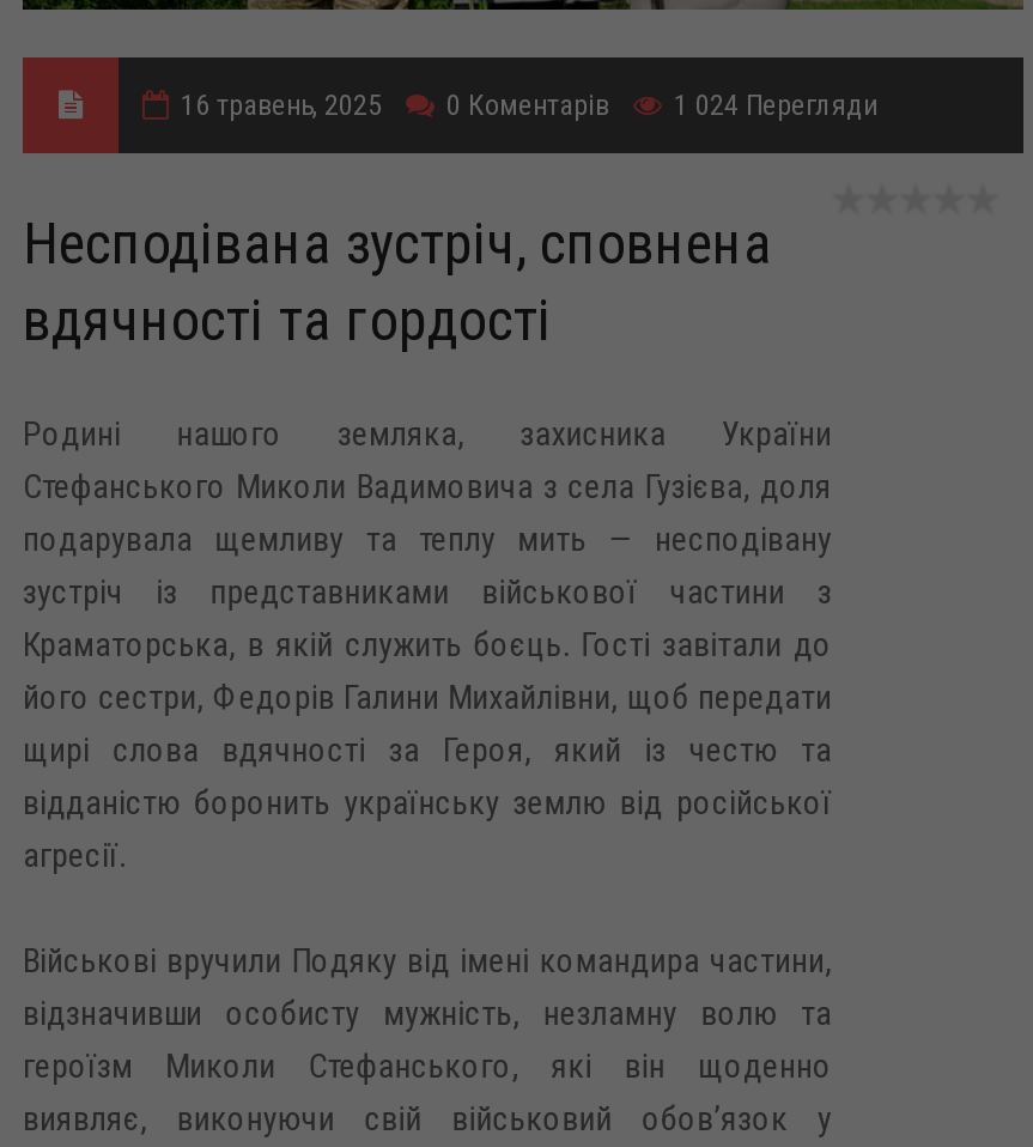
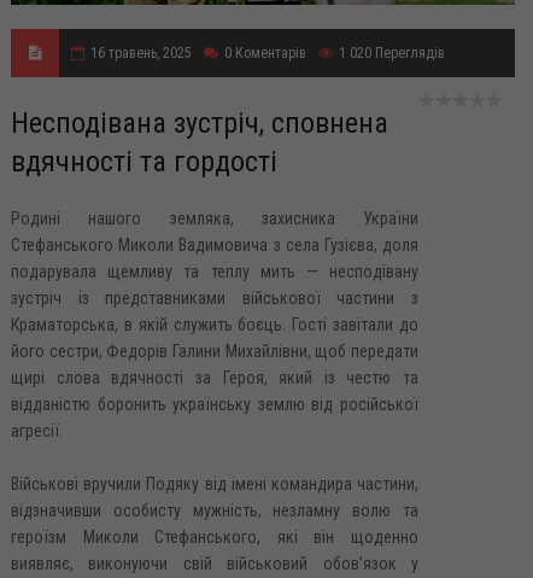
- 16 травень, 2025 0 Коментарів 1 024 Перегляди
+ 16 травень, 2025 0 Коментарів 1 020 Переглядів
